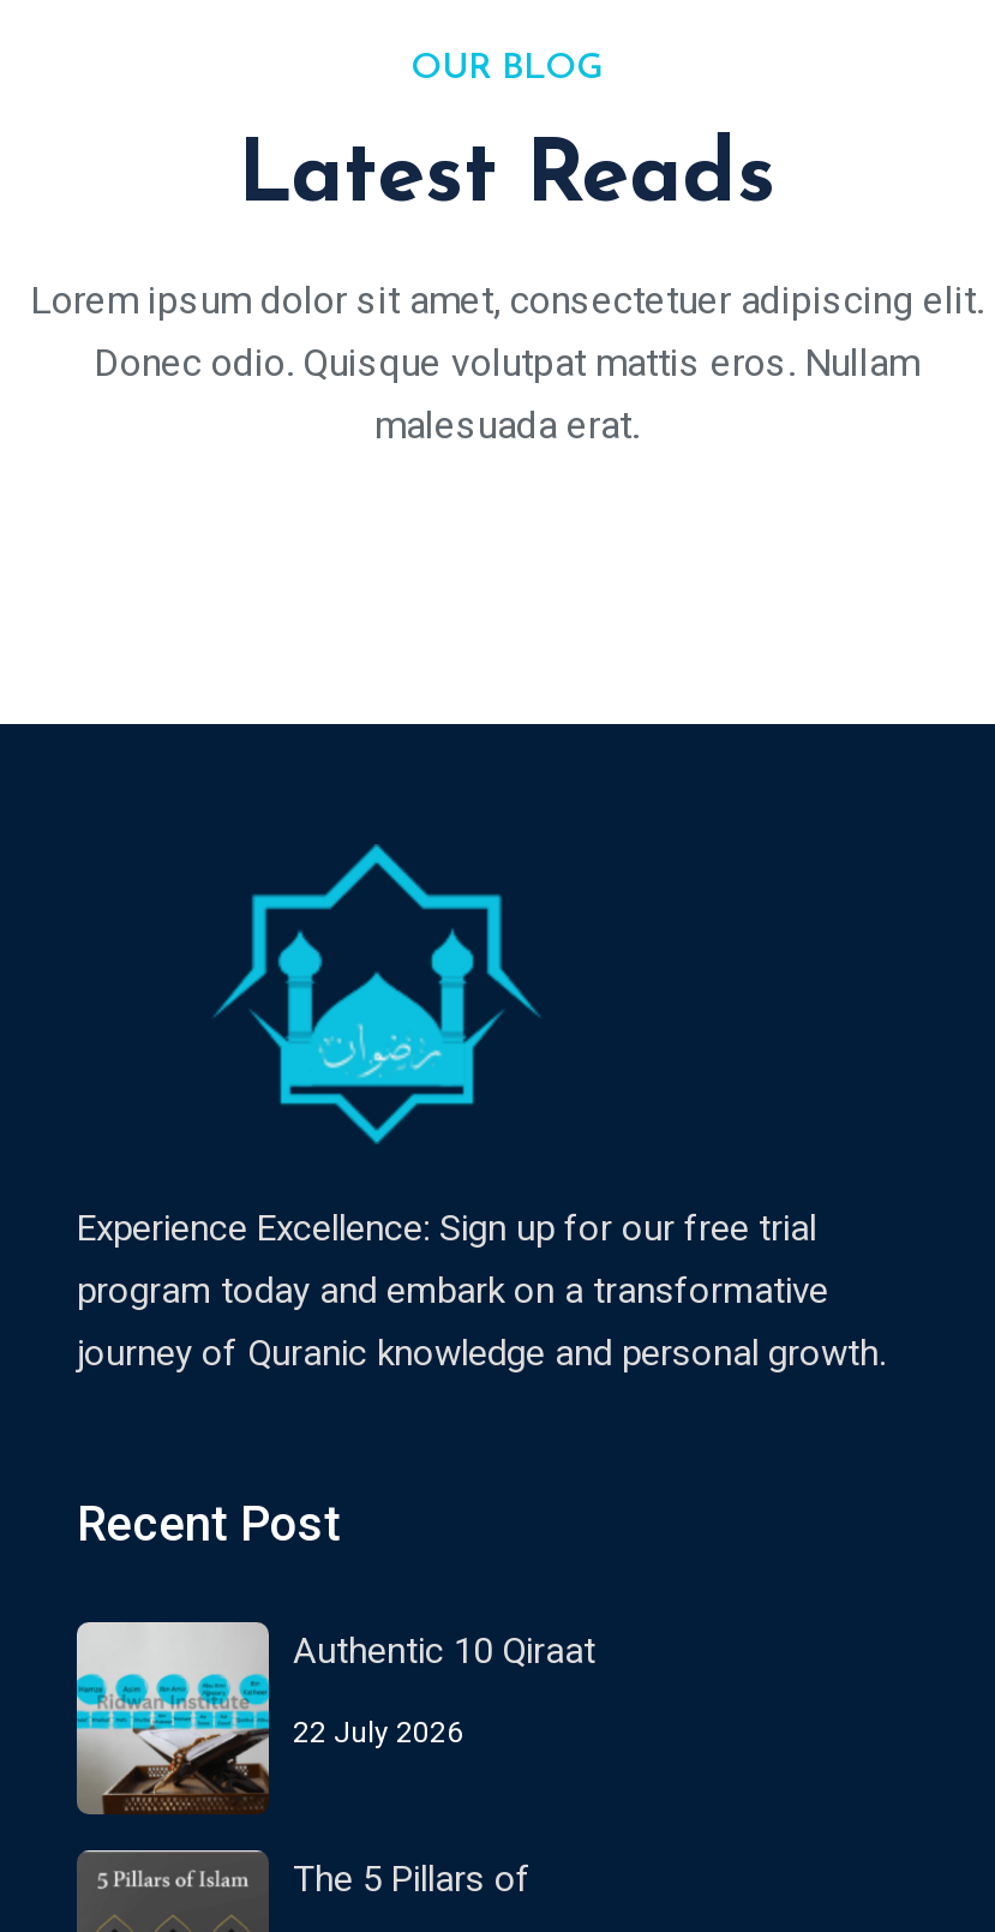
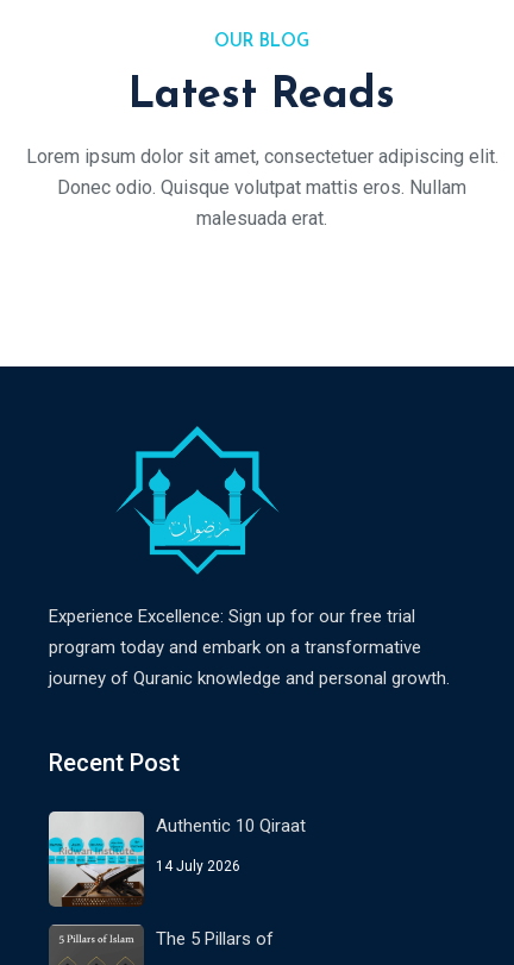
- 22 July 2026
+ 14 July 2026
